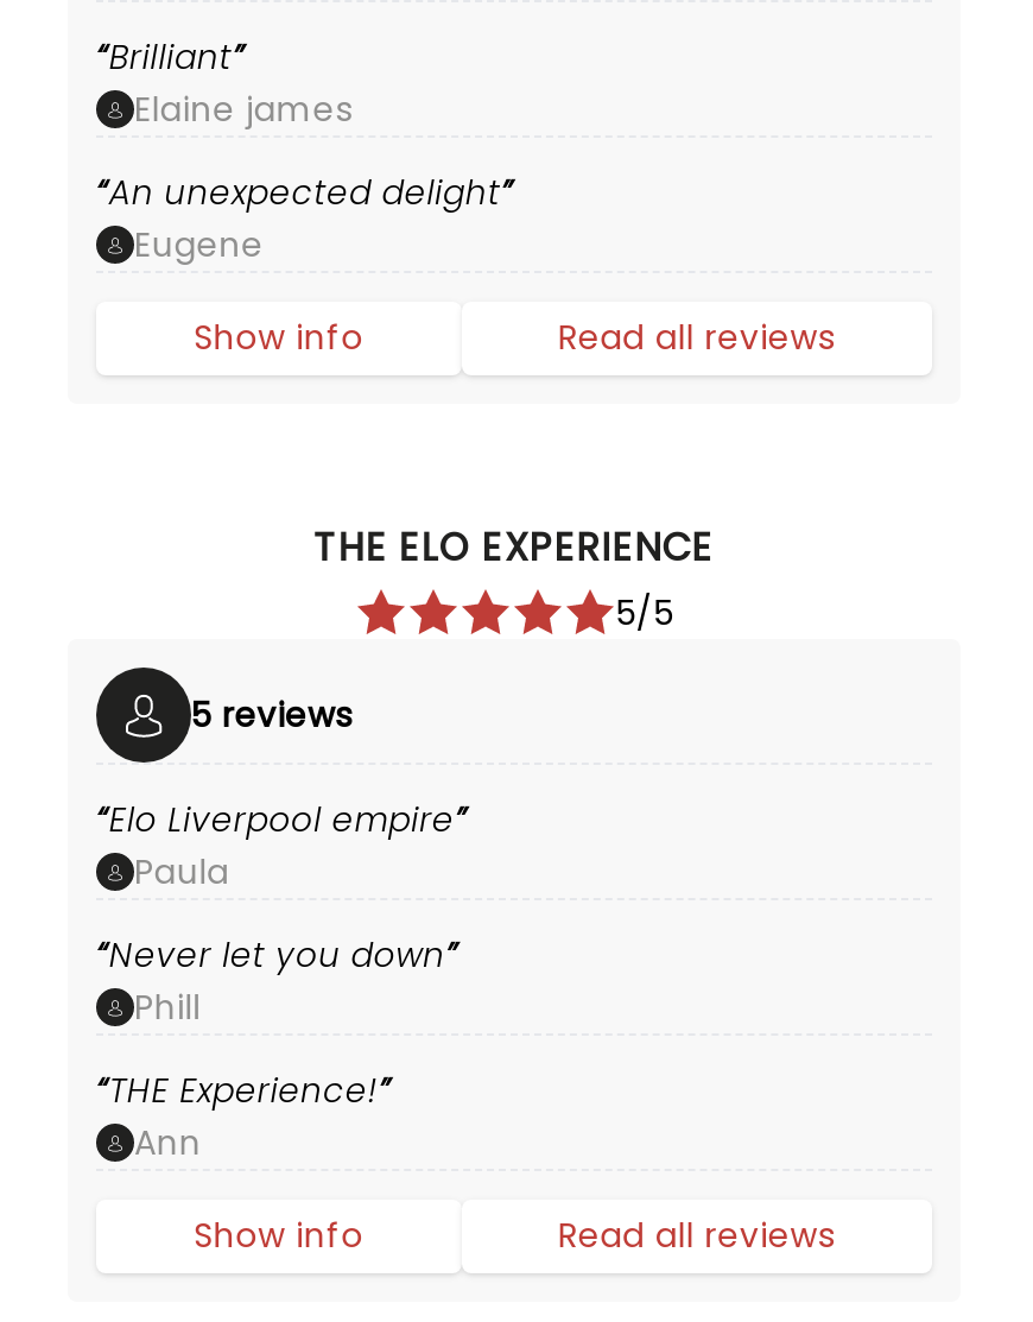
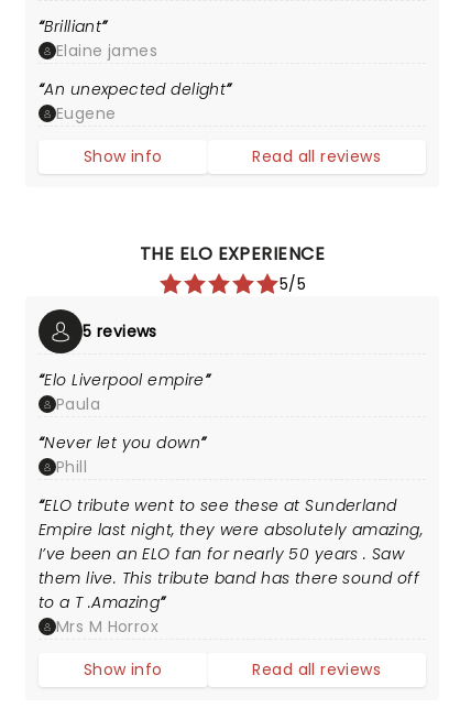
- THE Experience!
- Ann
+ ELO tribute went to see these at Sunderland
+ Empire last night, they were absolutely amazing,
+ I’ve been an ELO fan for nearly 50 years . Saw
+ them live. This tribute band has there sound off
+ to a T .Amazing
+ Mrs M Horrox
